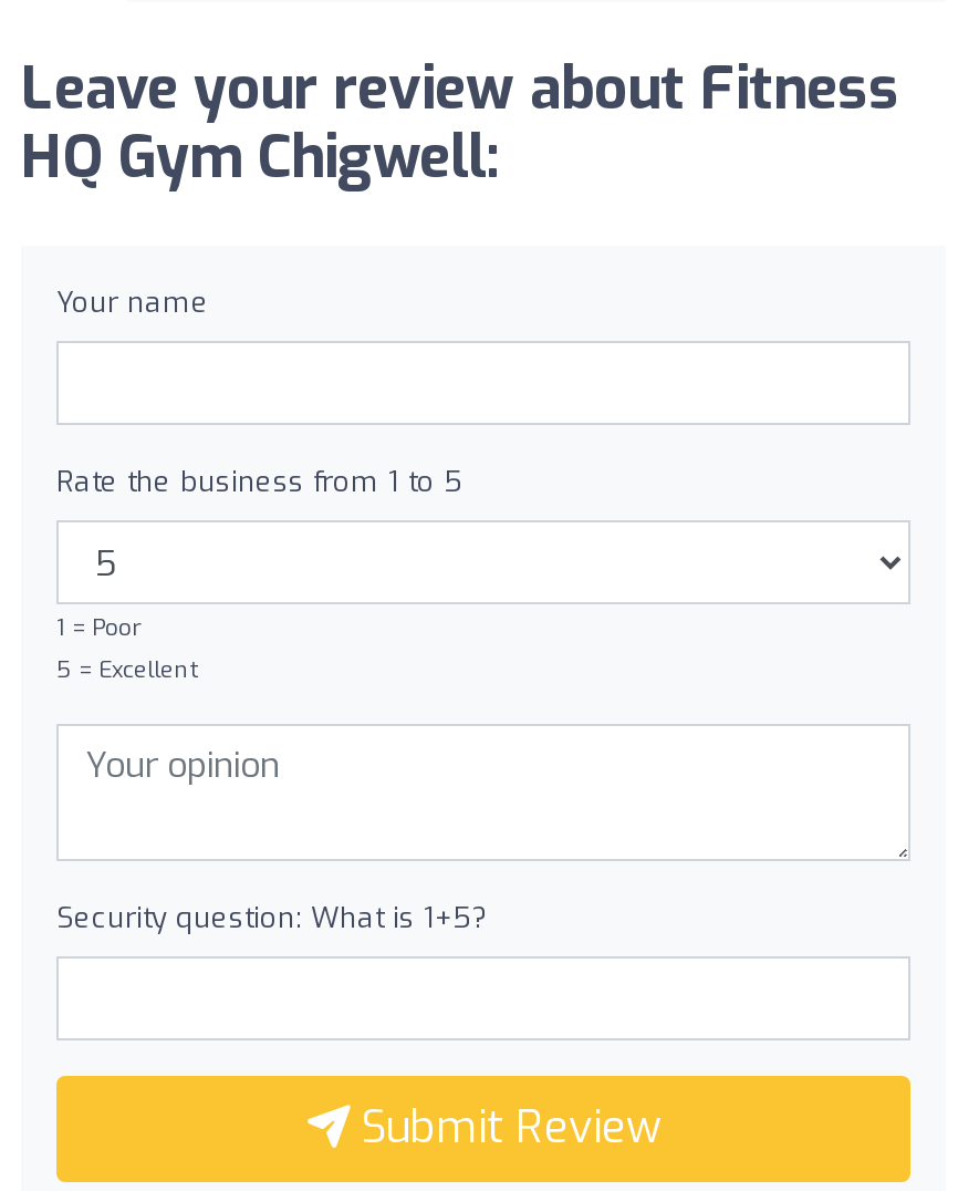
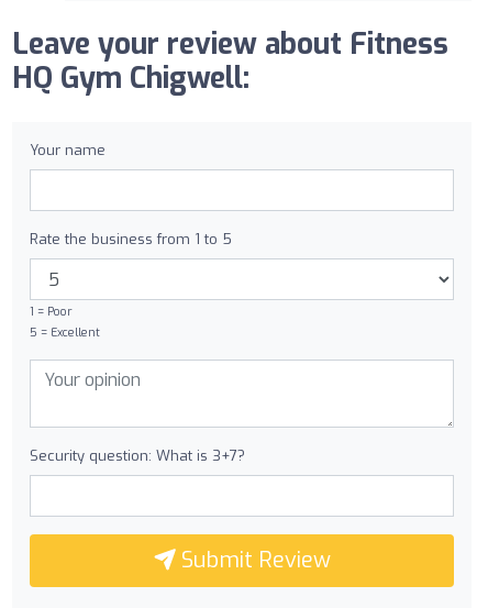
- Security question: What is 1+5?
+ Security question: What is 3+7?
